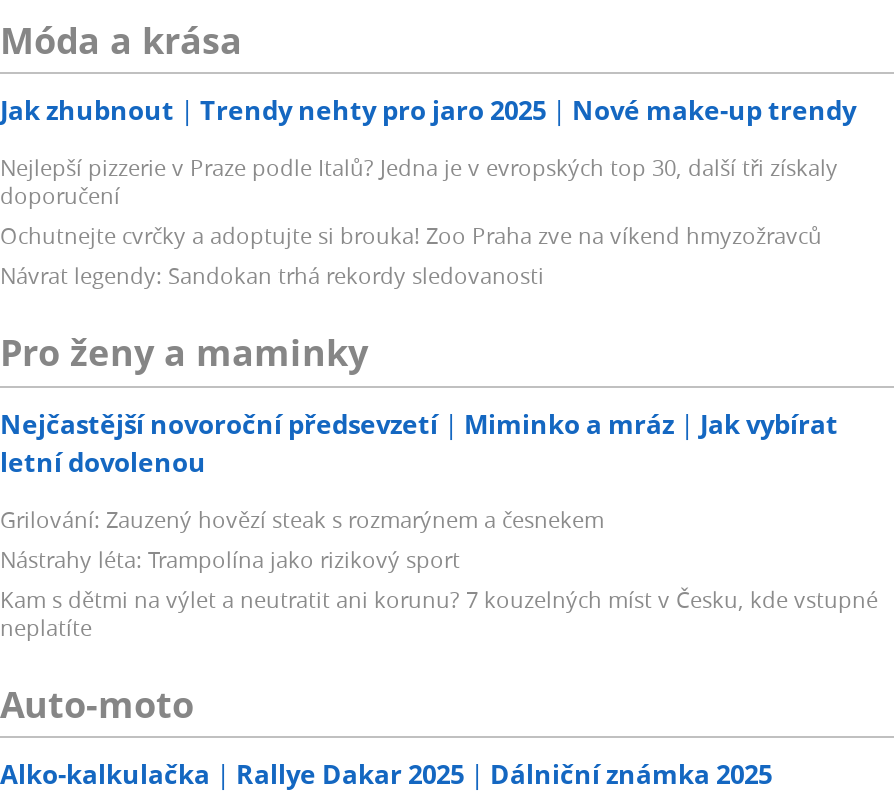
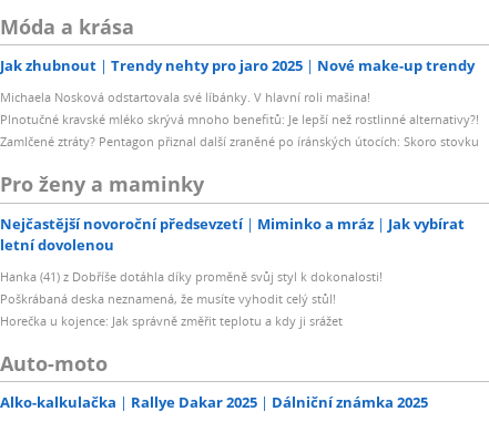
- Nejlepší pizzerie v Praze podle Italů? Jedna je v evropských top 30, další tři získaly
- doporučení
- Ochutnejte cvrčky a adoptujte si brouka! Zoo Praha zve na víkend hmyzožravců
- Návrat legendy: Sandokan trhá rekordy sledovanosti
+ Michaela Nosková odstartovala své líbánky. V hlavní roli mašina!
+ Plnotučné kravské mléko skrývá mnoho benefitů: Je lepší než rostlinné alternativy?!
+ Zamlčené ztráty? Pentagon přiznal další zraněné po íránských útocích: Skoro stovku

- Grilování: Zauzený hovězí steak s rozmarýnem a česnekem
- Nástrahy léta: Trampolína jako rizikový sport
- Kam s dětmi na výlet a neutratit ani korunu? 7 kouzelných míst v Česku, kde vstupné
- neplatíte
+ Hanka (41) z Dobříše dotáhla díky proměně svůj styl k dokonalosti!
+ Poškrábaná deska neznamená, že musíte vyhodit celý stůl!
+ Horečka u kojence: Jak správně změřit teplotu a kdy ji srážet
